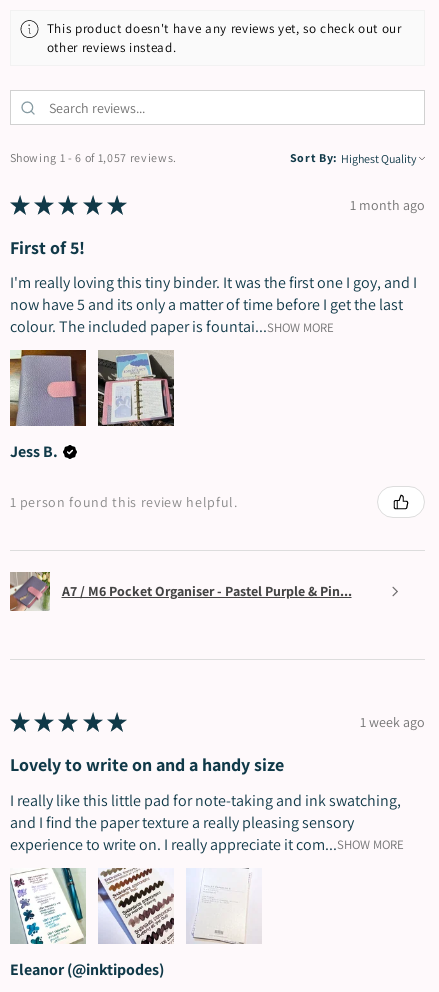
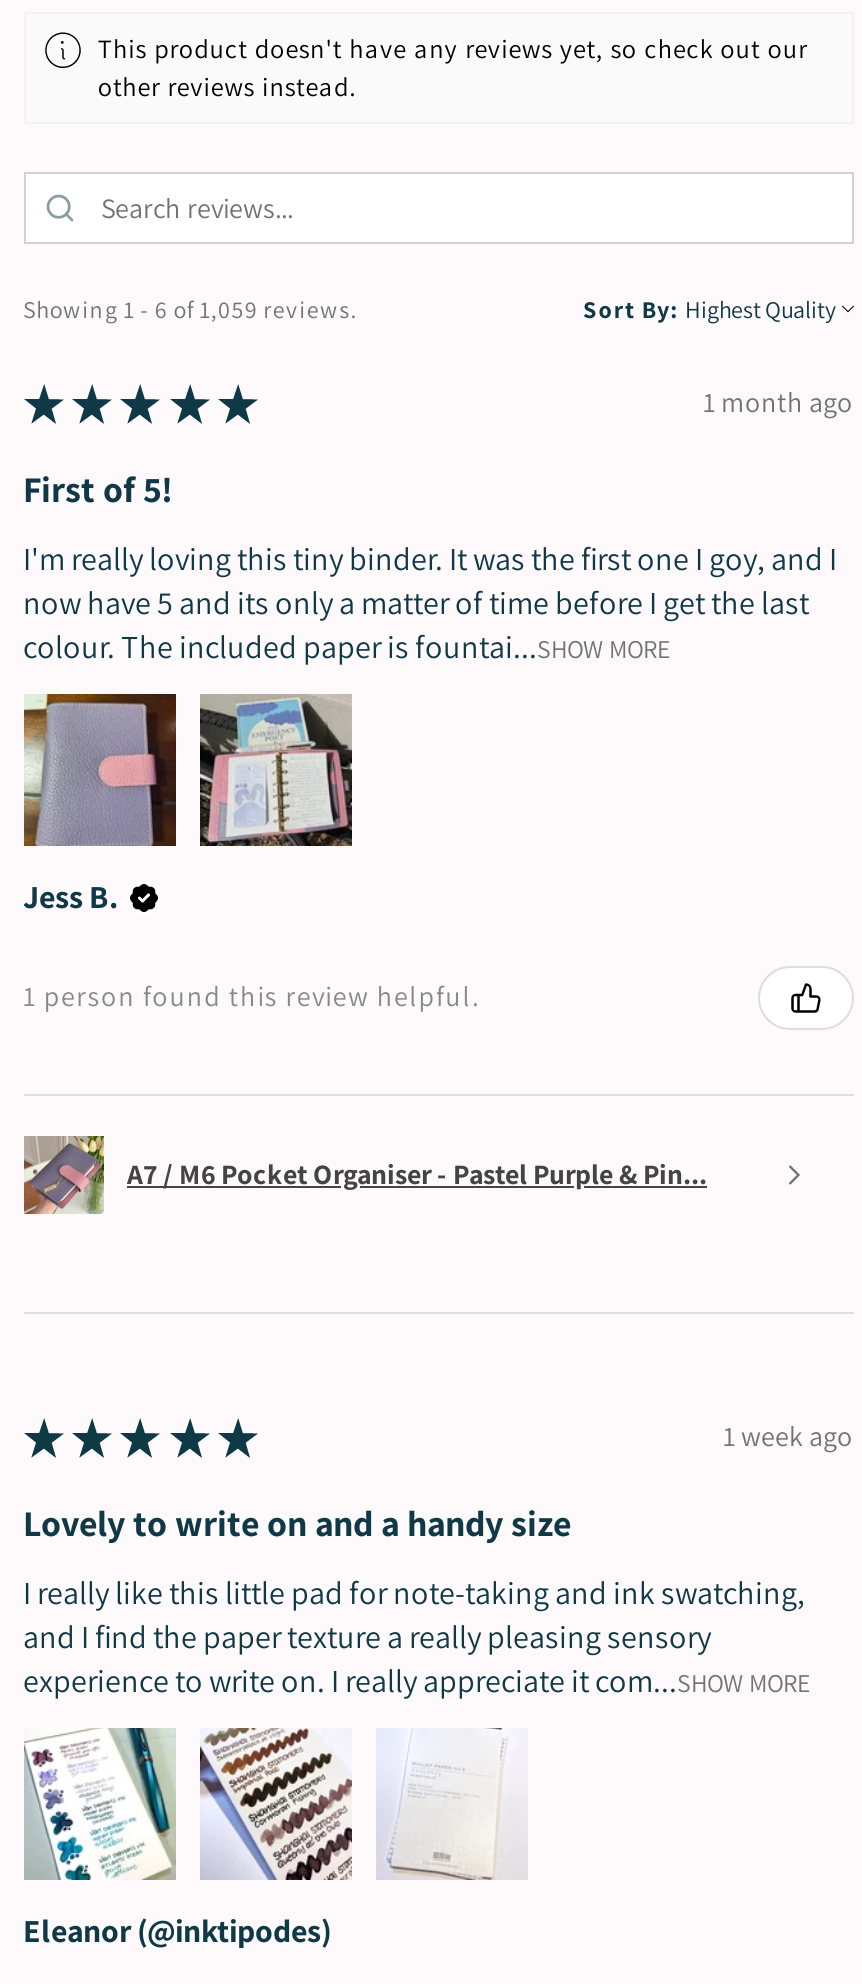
- Showing 1 - 6 of 1,057 reviews.
+ Showing 1 - 6 of 1,059 reviews.
